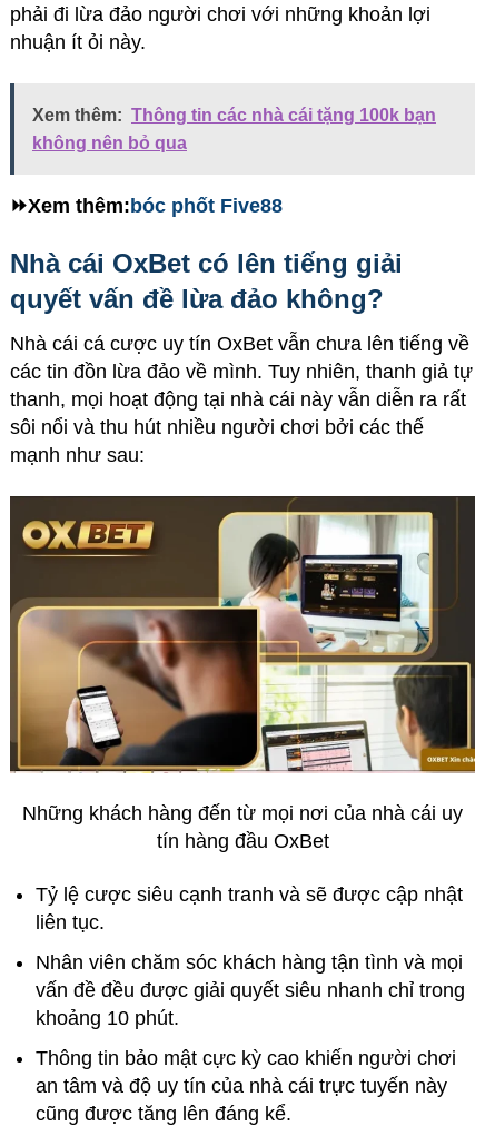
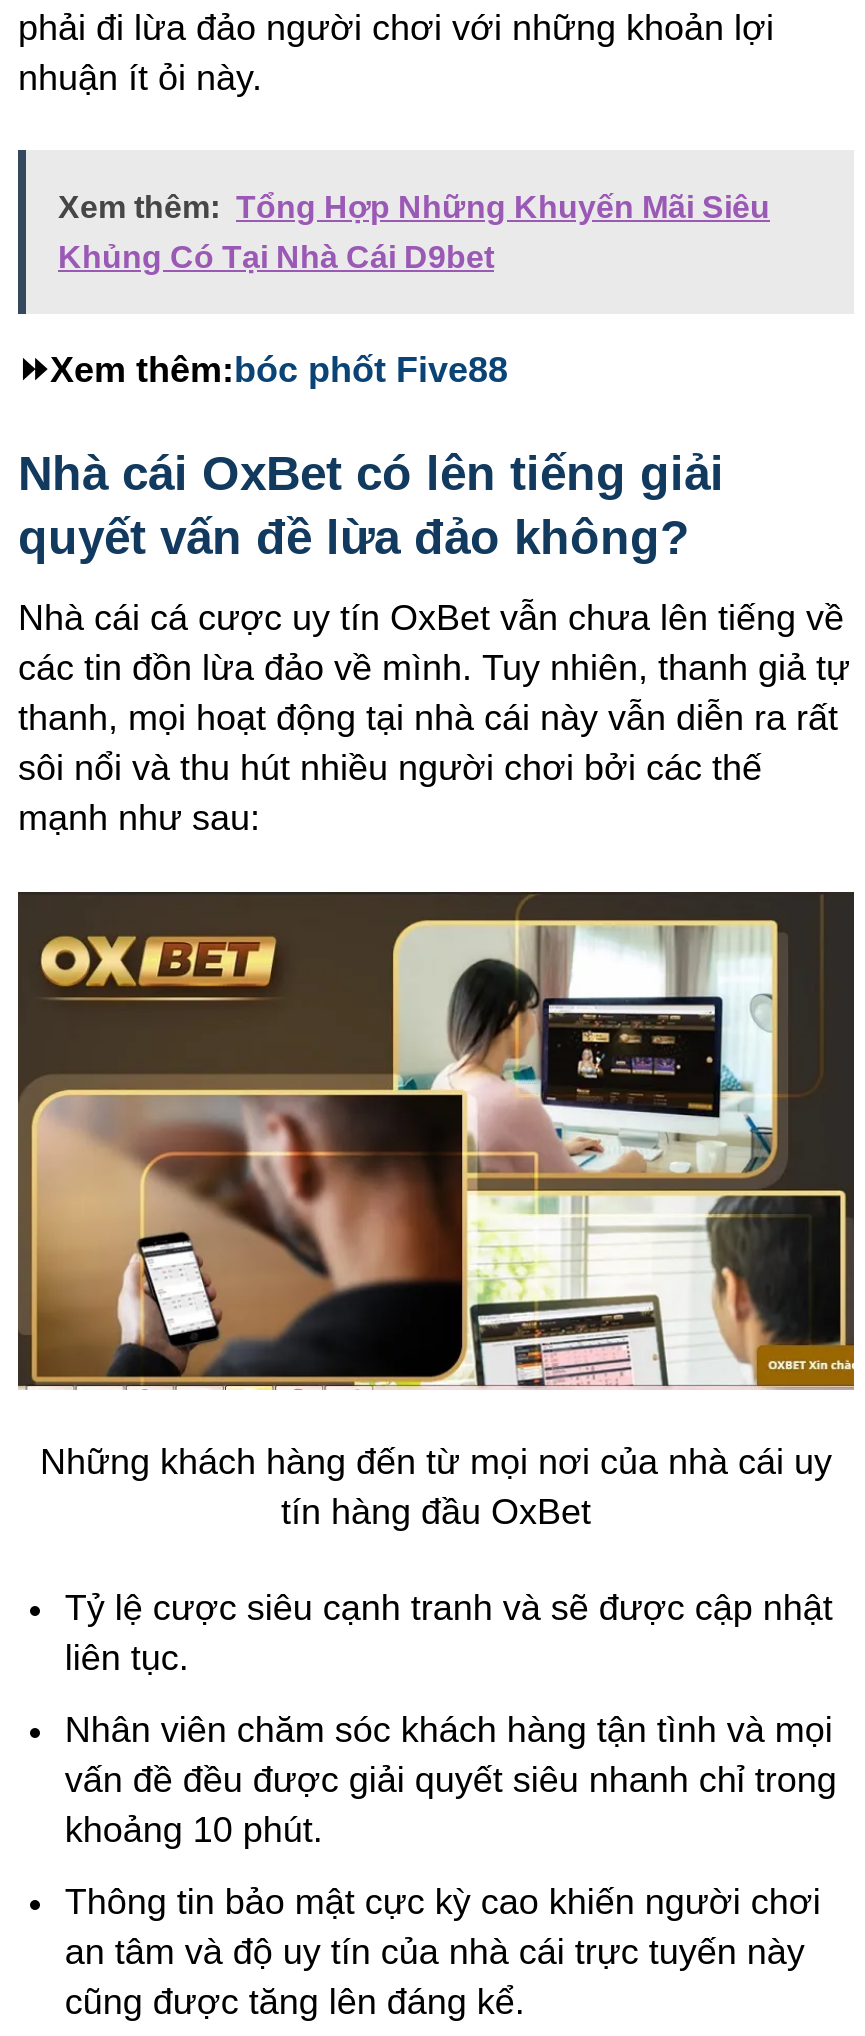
- Xem thêm: Thông tin các nhà cái tặng 100k bạn
+ Xem thêm: Tổng Hợp Những Khuyến Mãi Siêu

- không nên bỏ qua
+ Khủng Có Tại Nhà Cái D9bet
